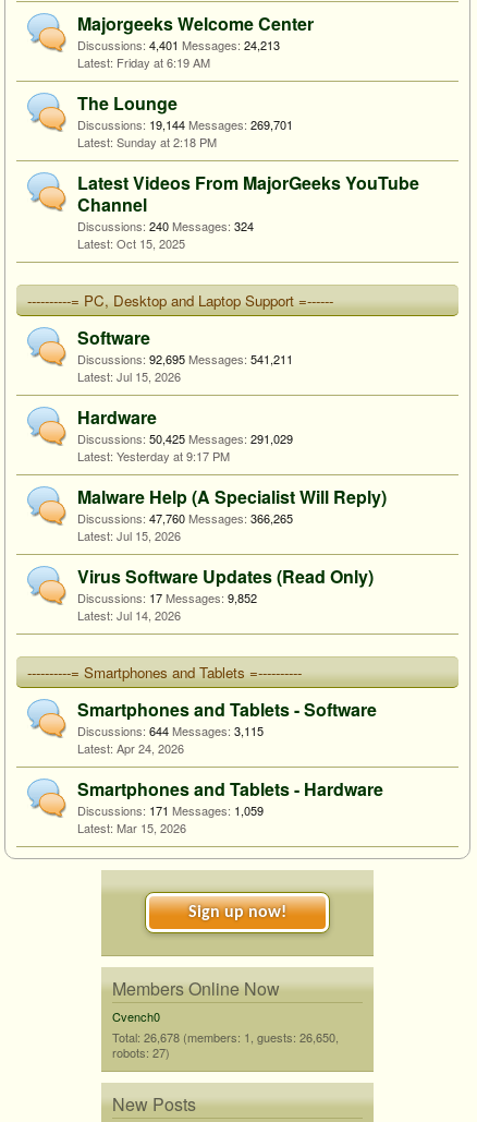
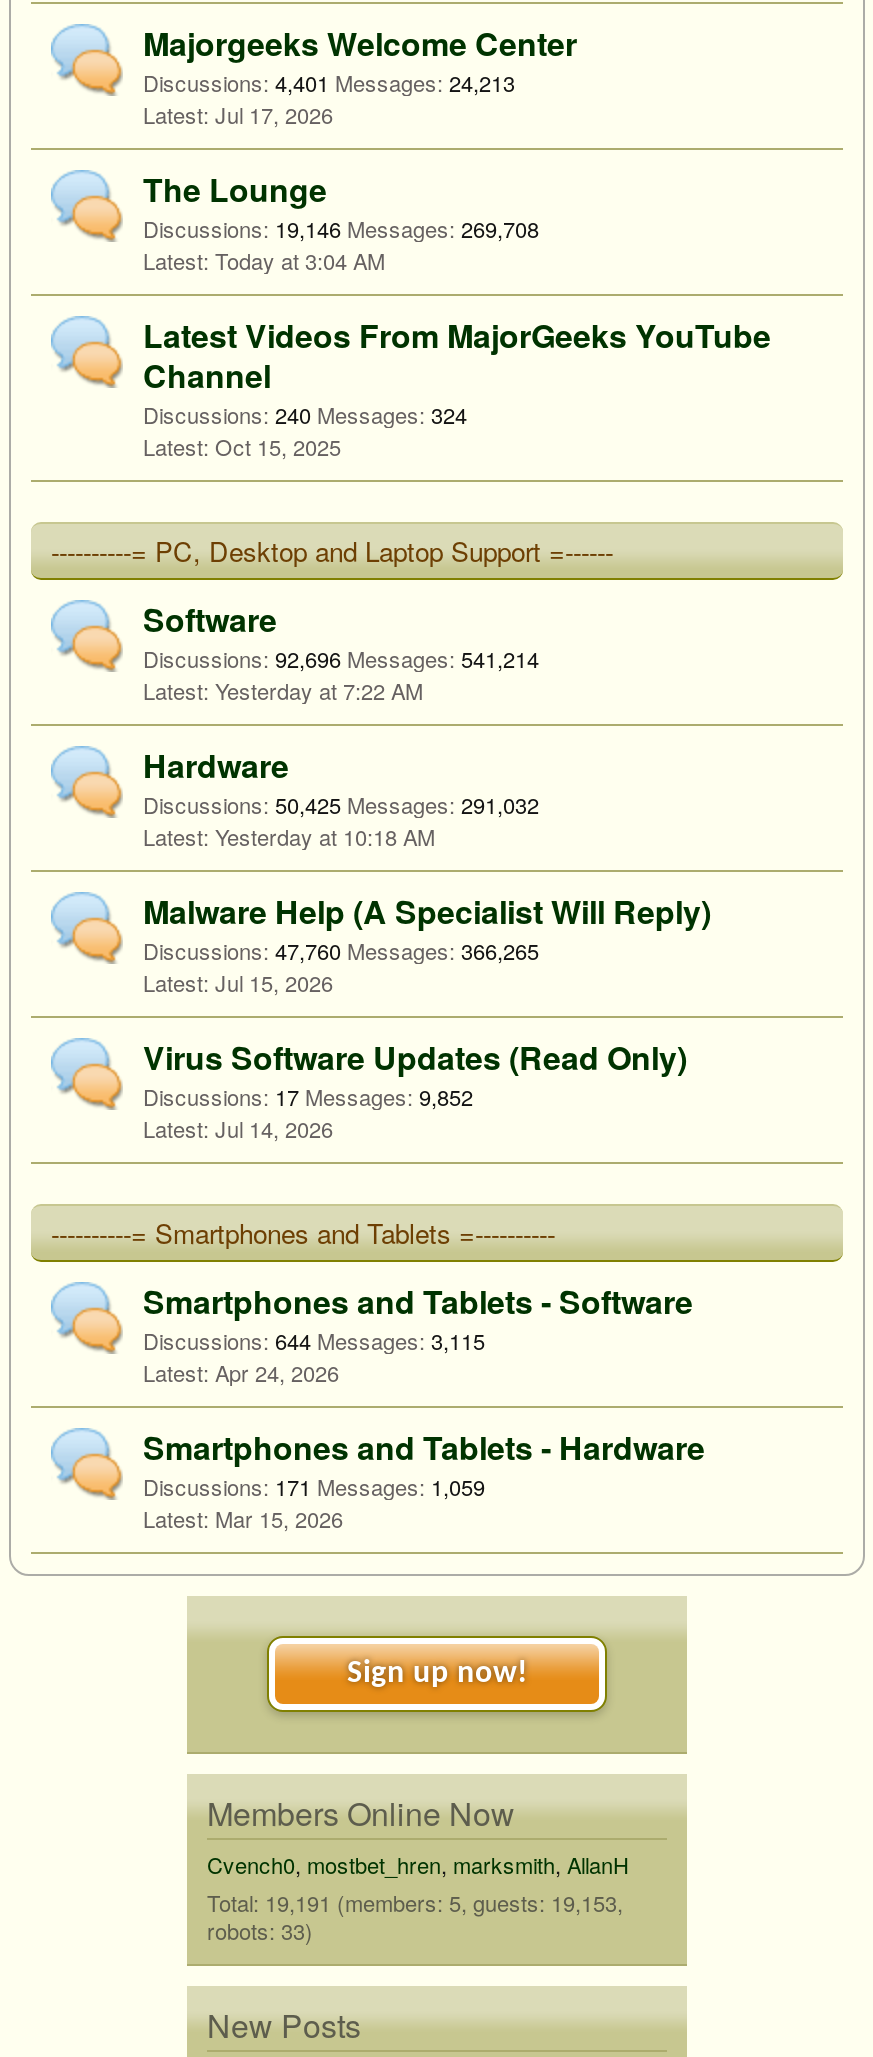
- Friday at 6:19 AM
+ Jul 17, 2026

- Discussions: 19,144 Messages: 269,701
+ Discussions: 19,146 Messages: 269,708

- Sunday at 2:18 PM
+ Today at 3:04 AM

- Discussions: 92,695 Messages: 541,211
- Jul 15, 2026
+ Discussions: 92,696 Messages: 541,214
+ Yesterday at 7:22 AM

- Discussions: 50,425 Messages: 291,029
+ Discussions: 50,425 Messages: 291,032

- Yesterday at 9:17 PM
+ Yesterday at 10:18 AM

- Cvench0
- Total: 26,678 (members: 1, guests: 26,650,
- robots: 27)
+ Cvench0, mostbet_hren, marksmith, AllanH
+ Total: 19,191 (members: 5, guests: 19,153,
+ robots: 33)
